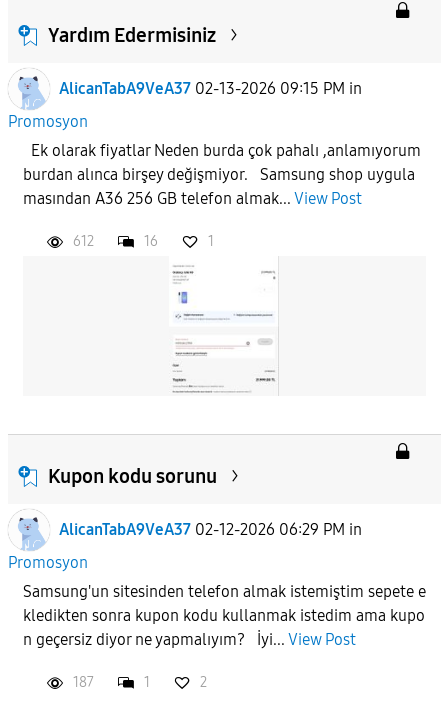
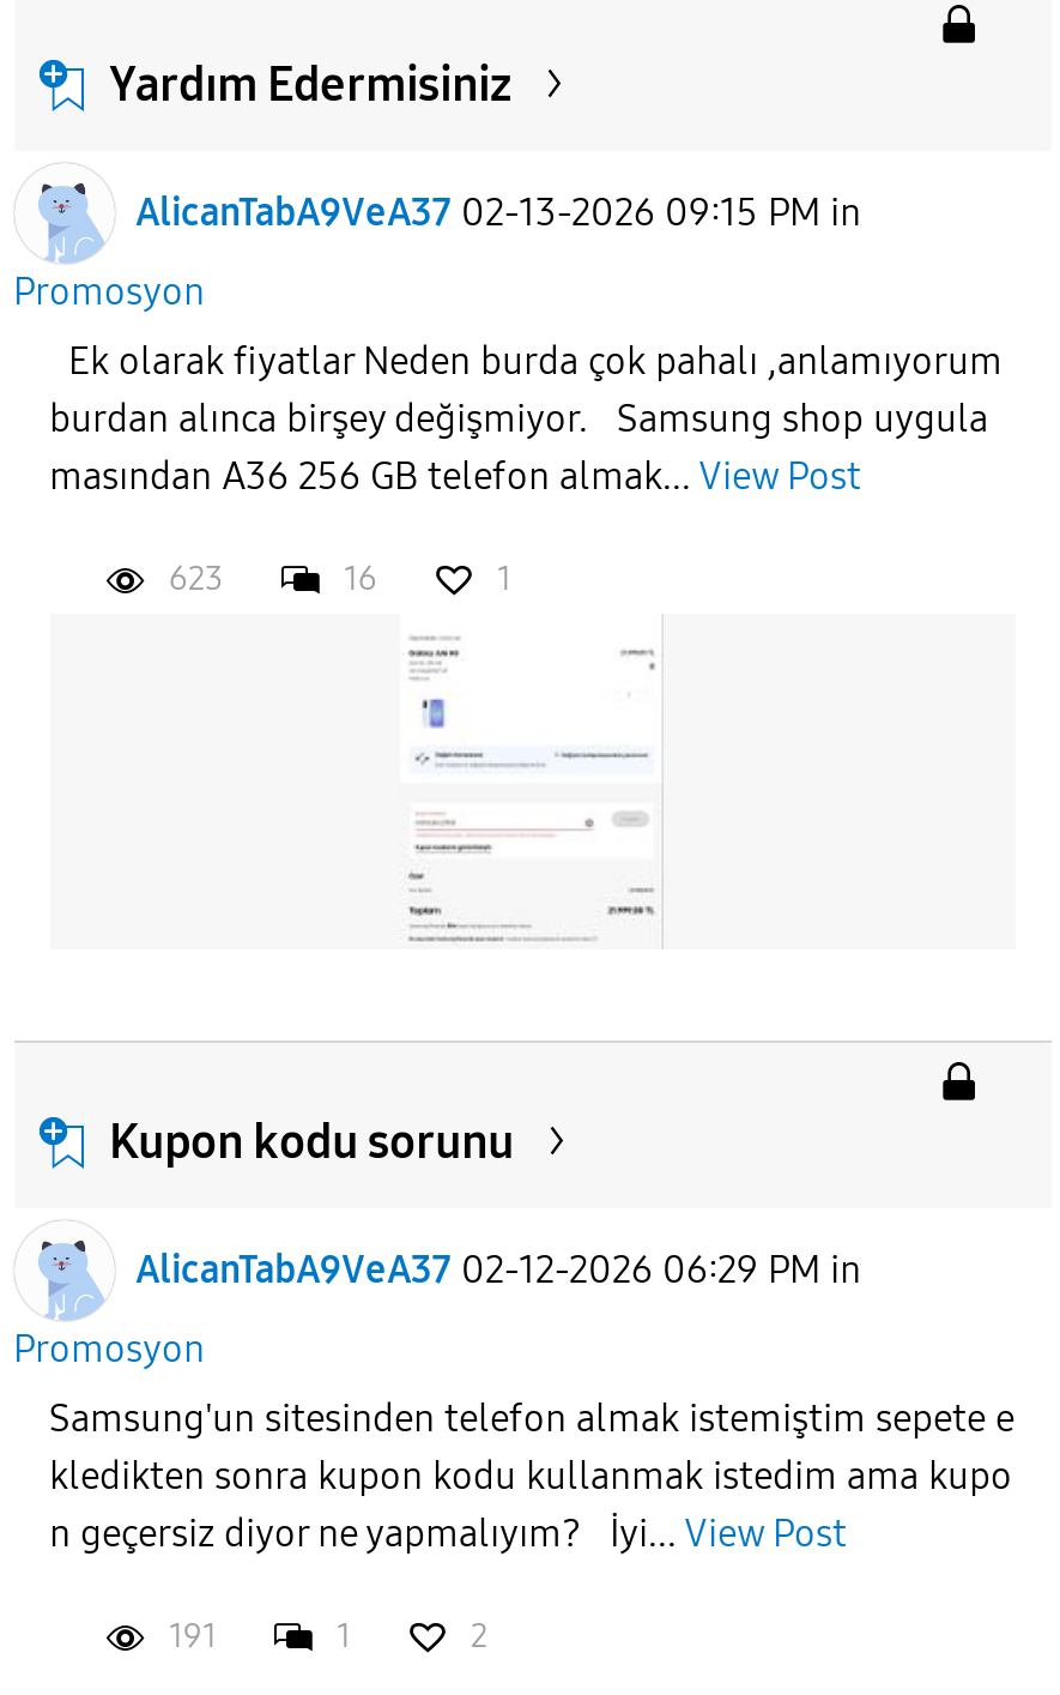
- 612
+ 623

- 187
+ 191
